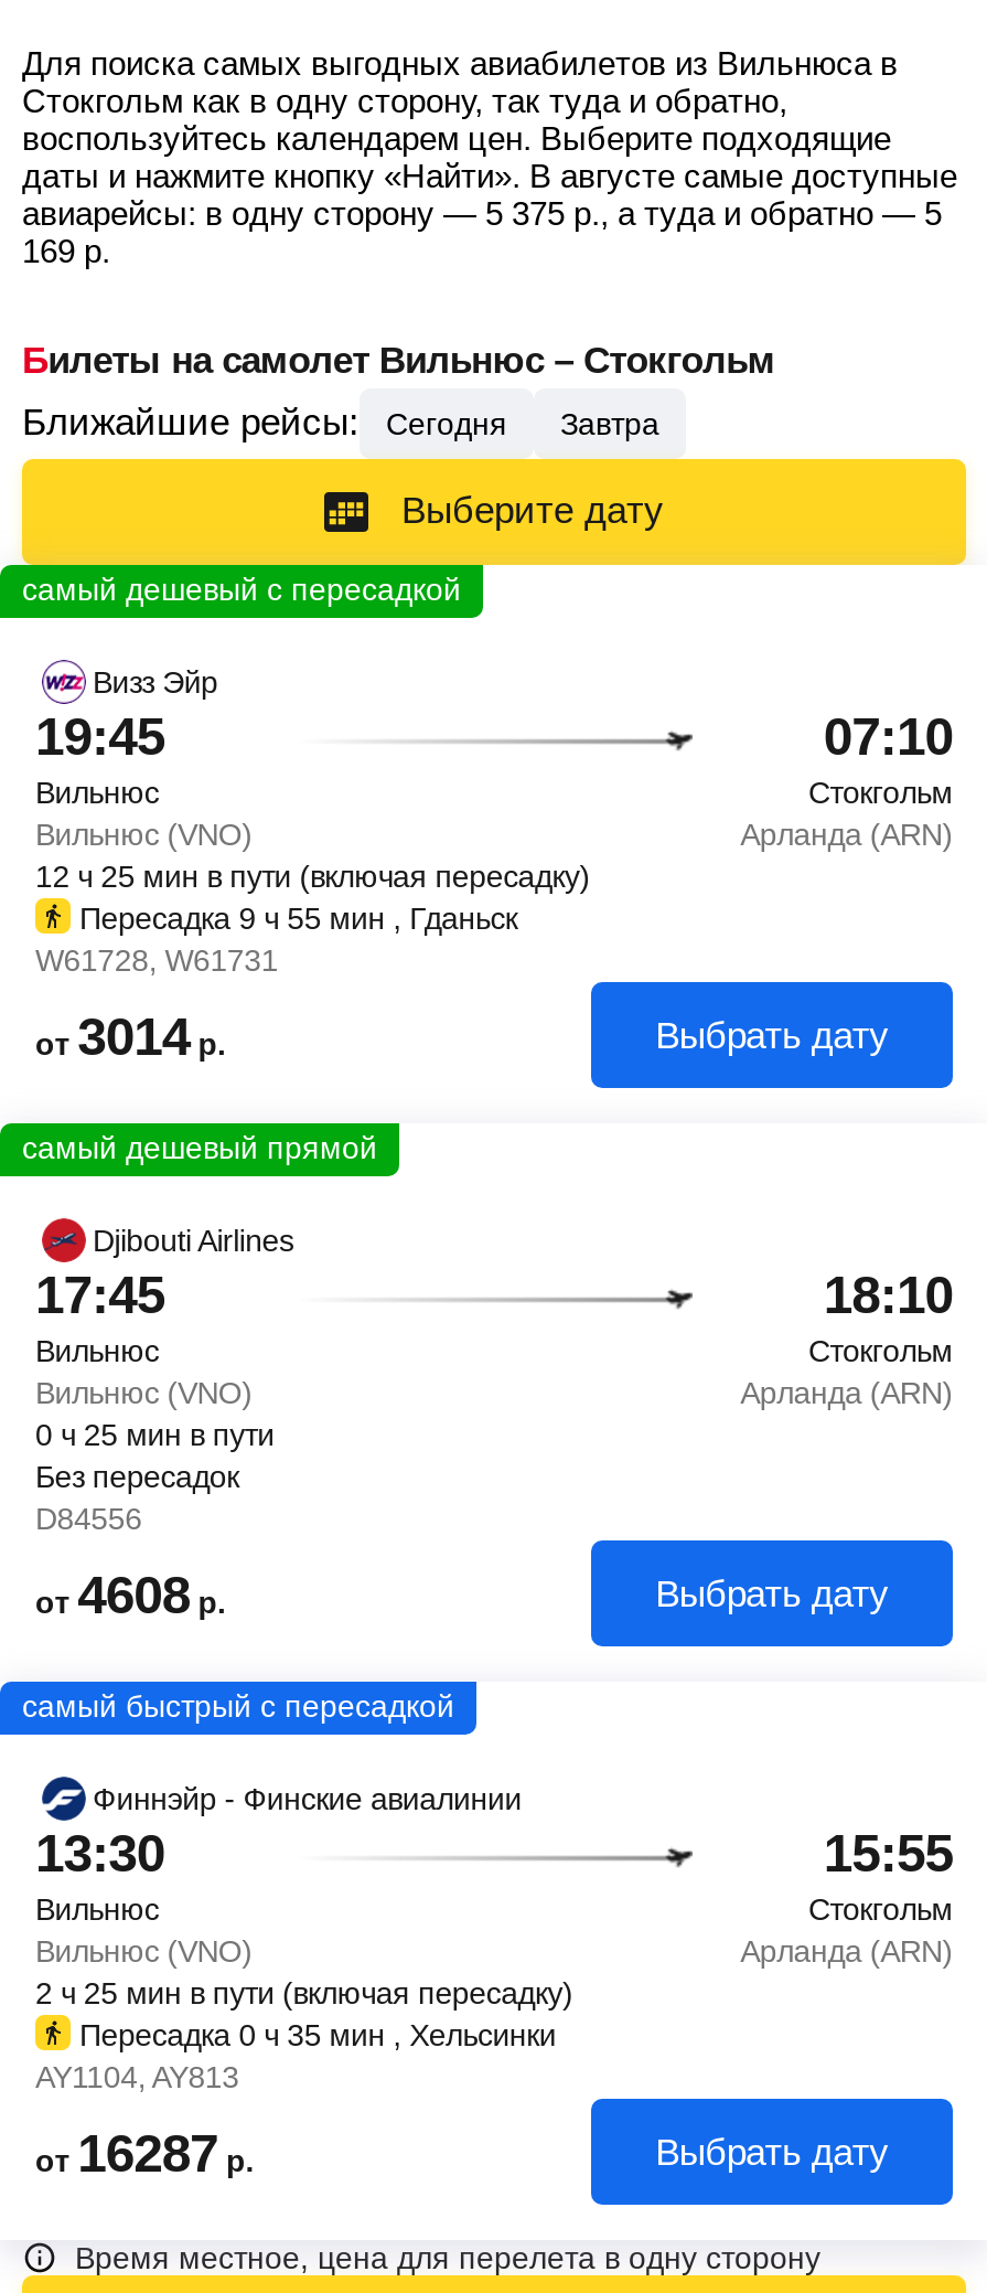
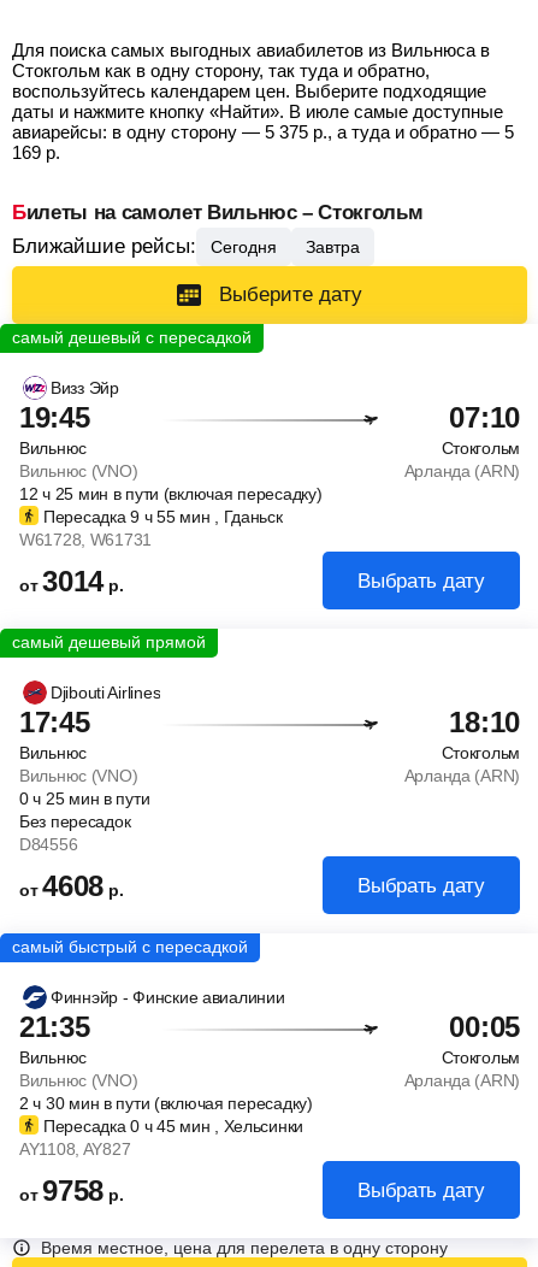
- даты и нажмите кнопку «Найти». В августе самые доступные
+ даты и нажмите кнопку «Найти». В июле самые доступные

- 13:30
+ 21:35

- 15:55
+ 00:05

- 2 ч 25 мин в пути (включая пересадку)
- Пересадка 0 ч 35 мин, Хельсинки
- AY1104, AY813
+ 2 ч 30 мин в пути (включая пересадку)
+ Пересадка 0 ч 45 мин, Хельсинки
+ AY1108, AY827

- от 16287 р.
+ от 9758 р.
